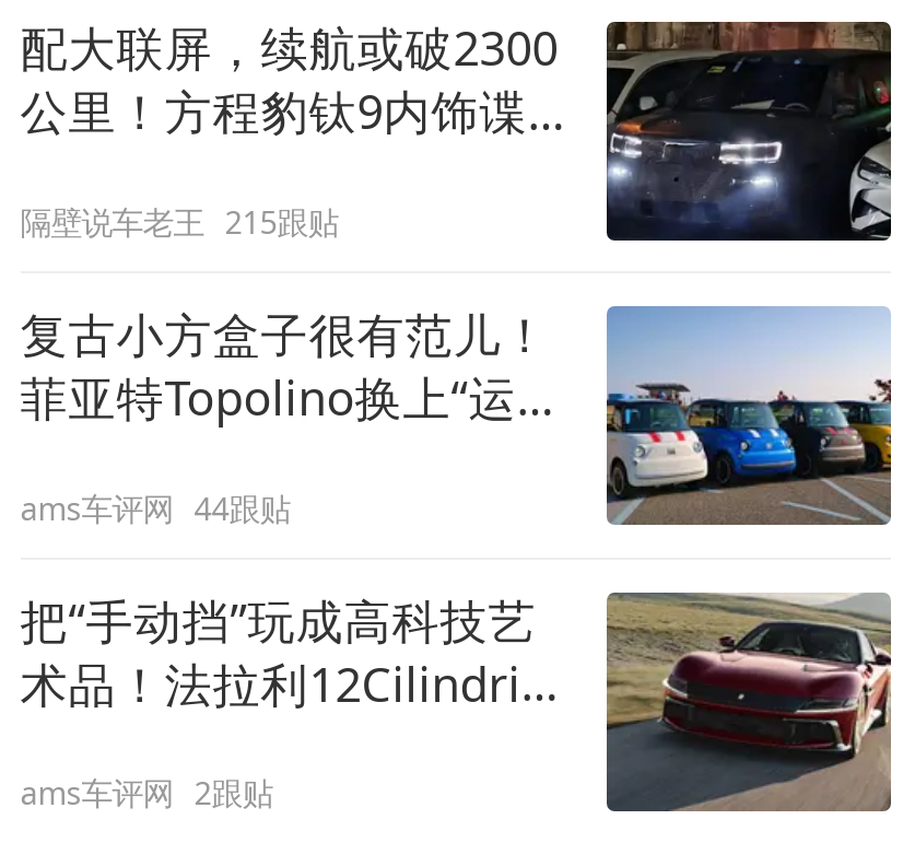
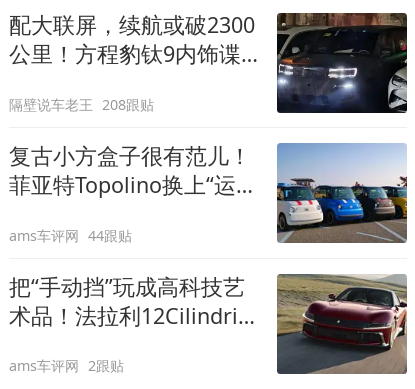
- 隔壁说车老王 215跟贴
+ 隔壁说车老王 208跟贴
